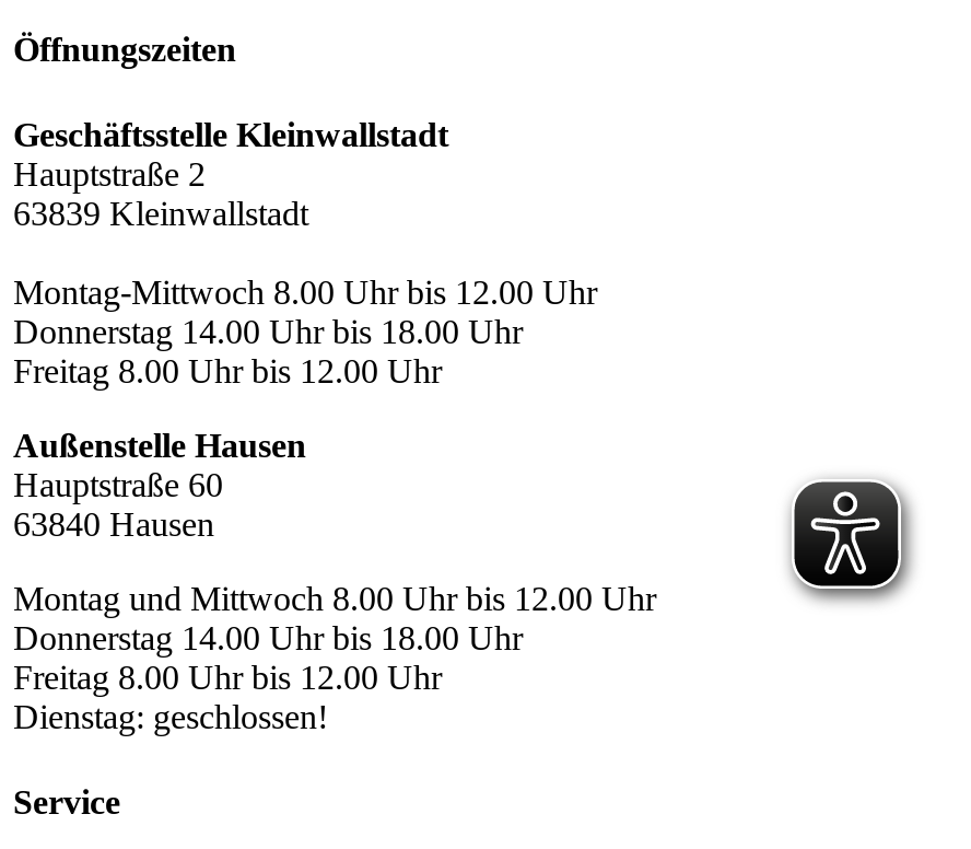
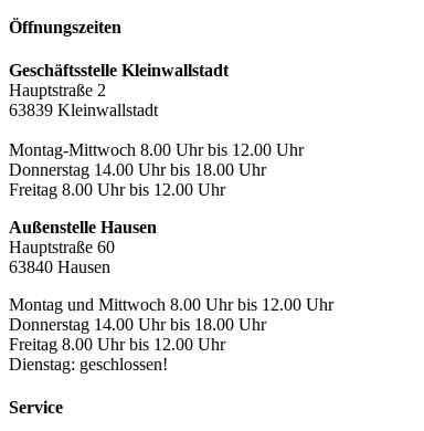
- [image]
